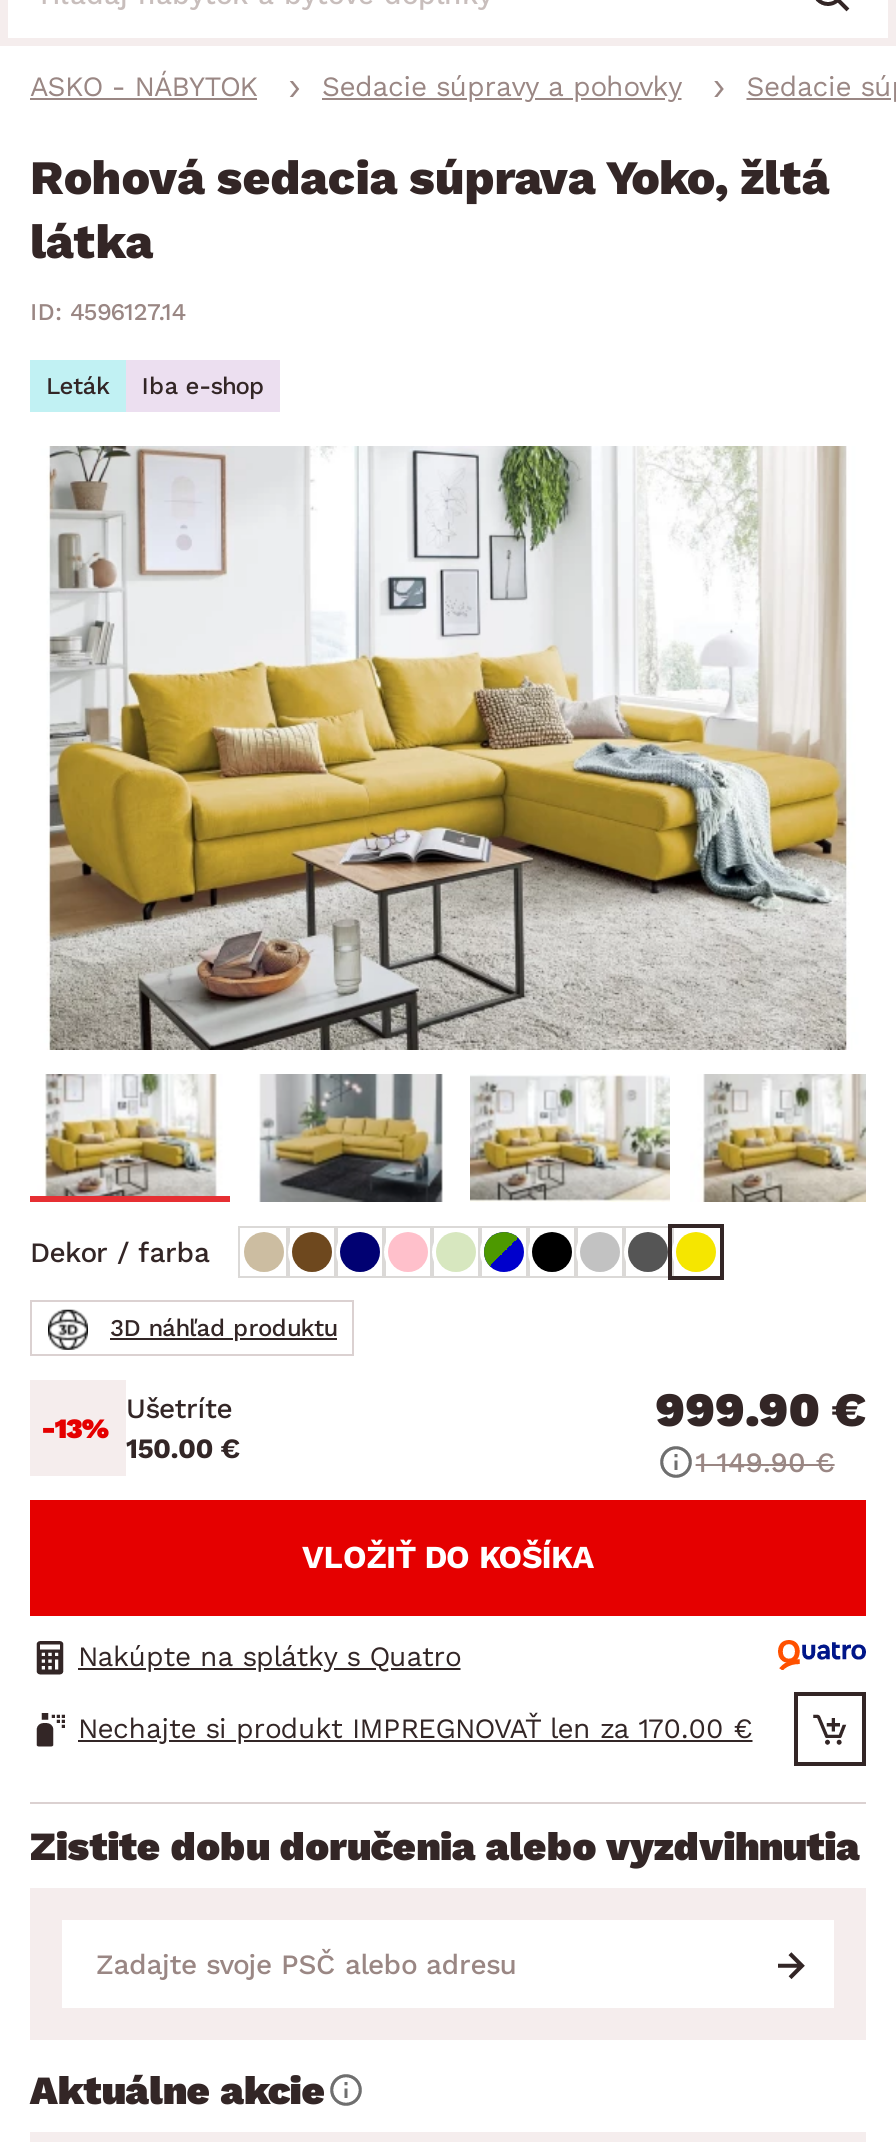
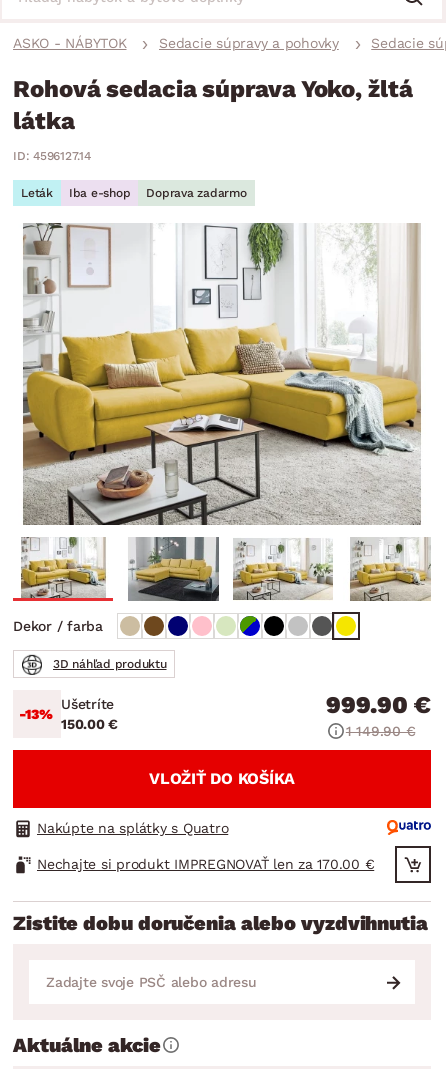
+ Doprava zadarmo
